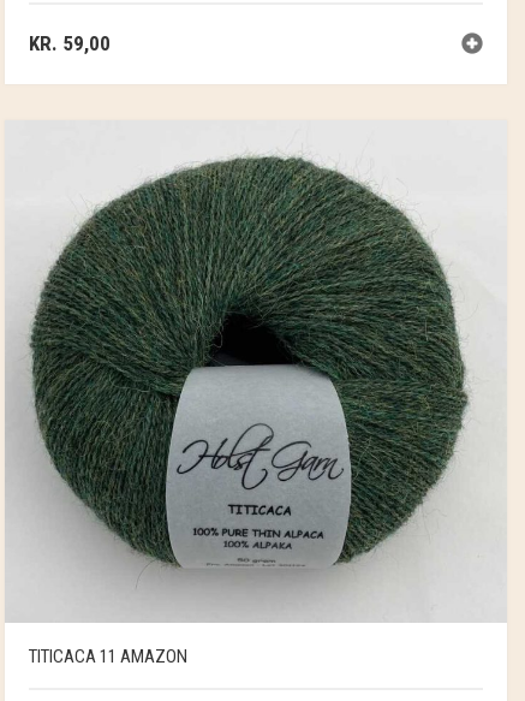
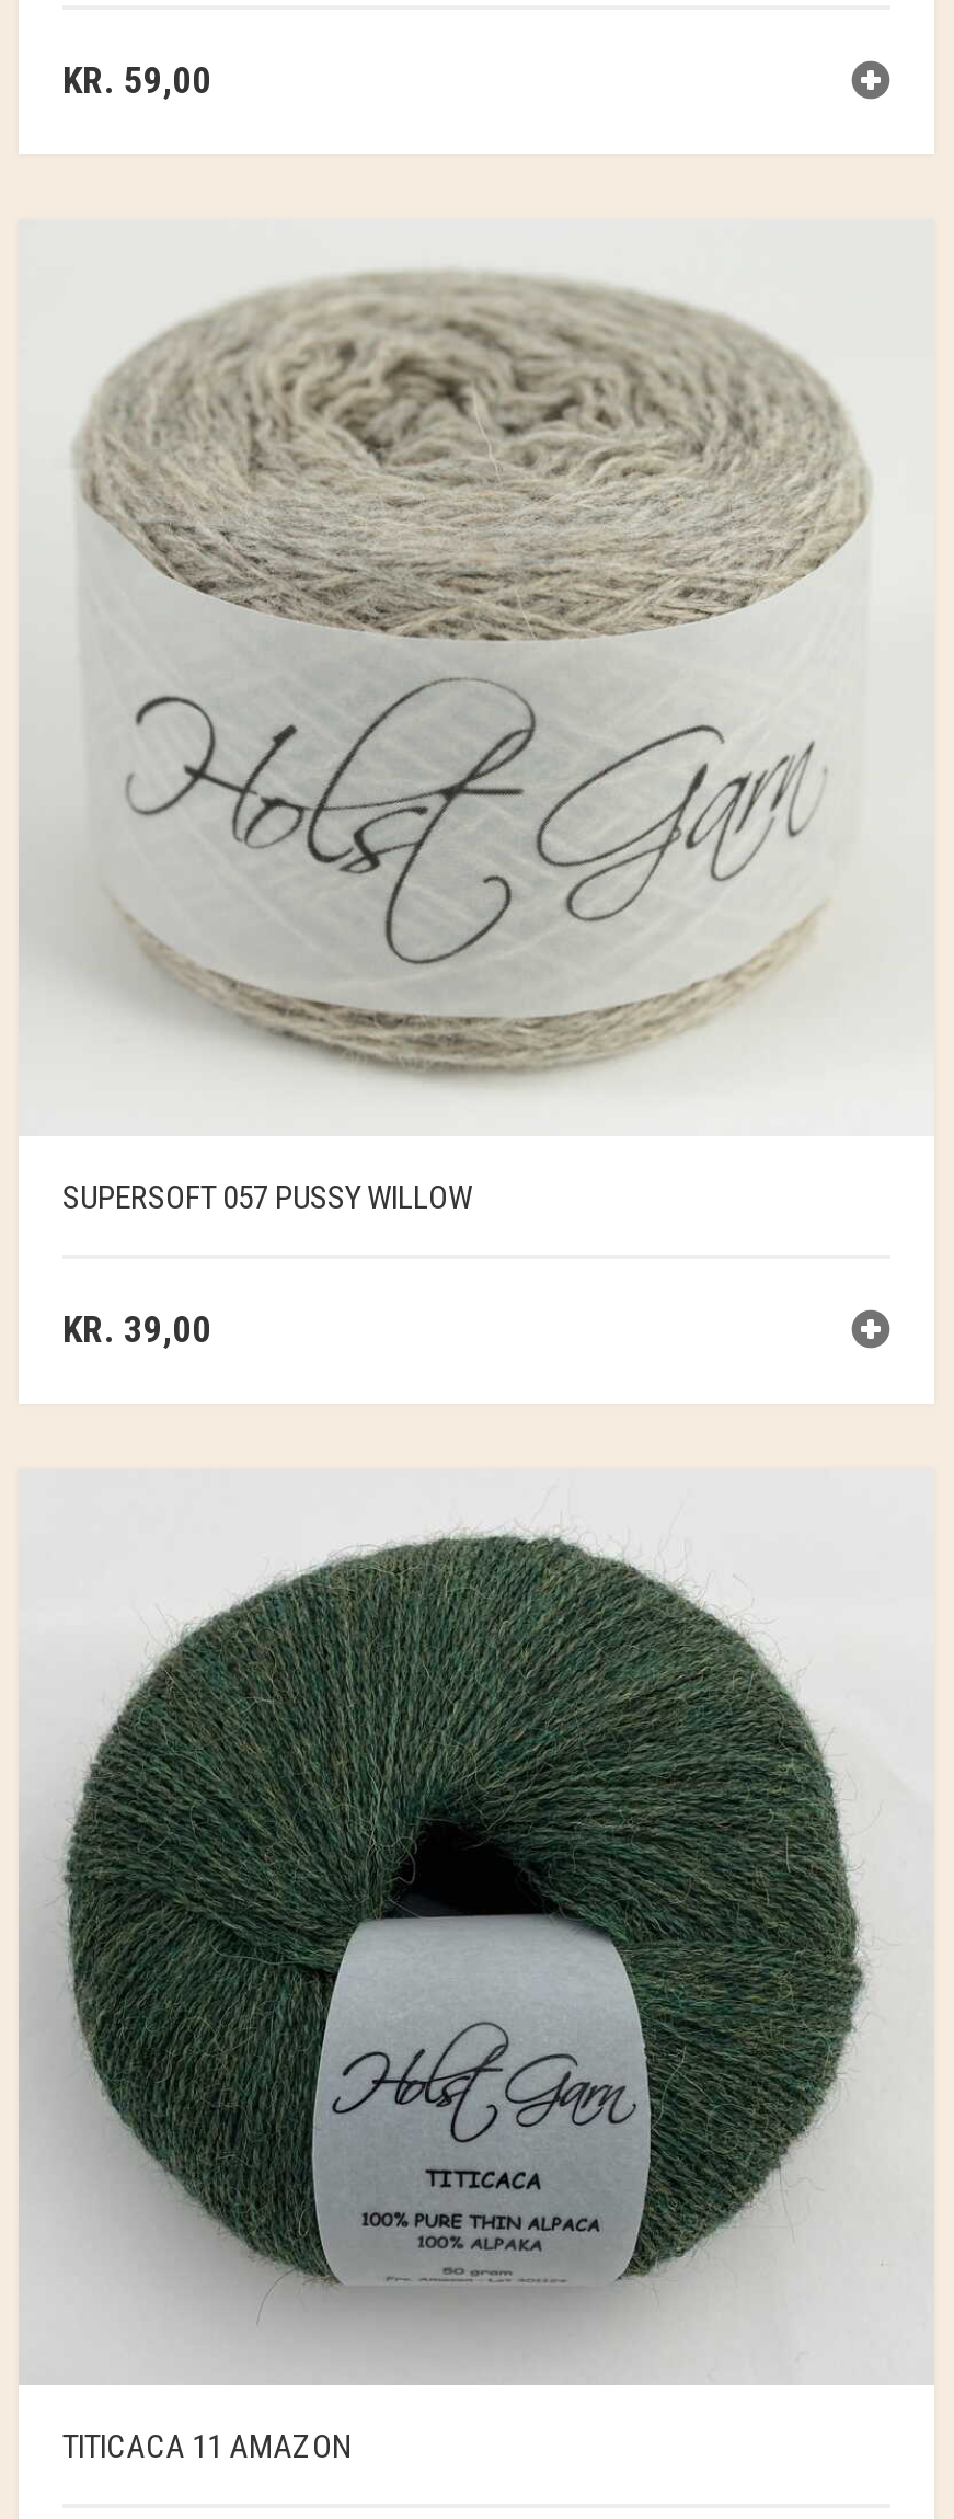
+ [image]
+ SUPERSOFT 057 PUSSY WILLOW
+ KR. 39,00
